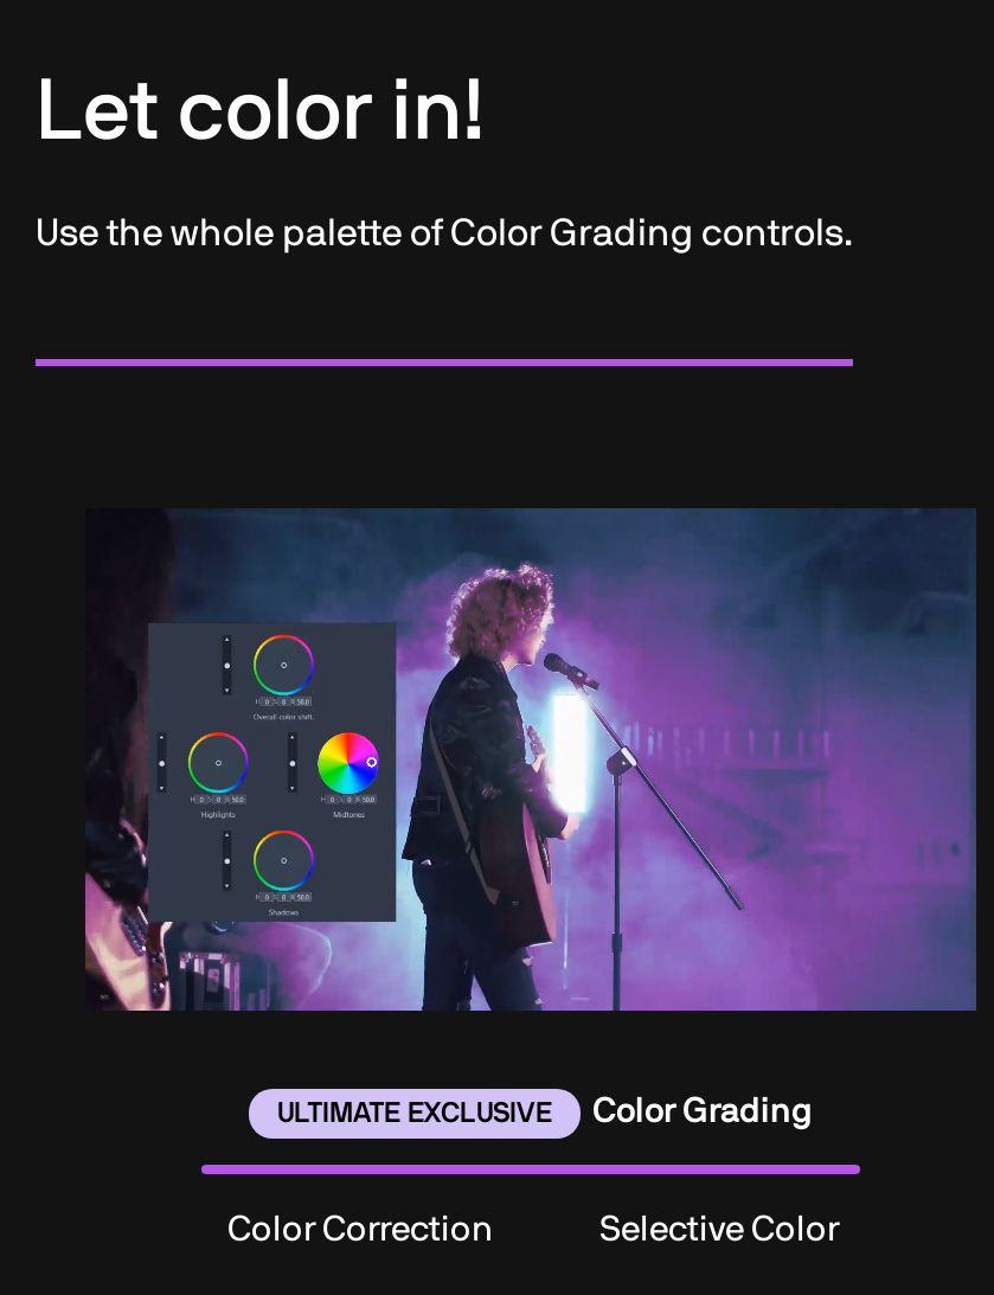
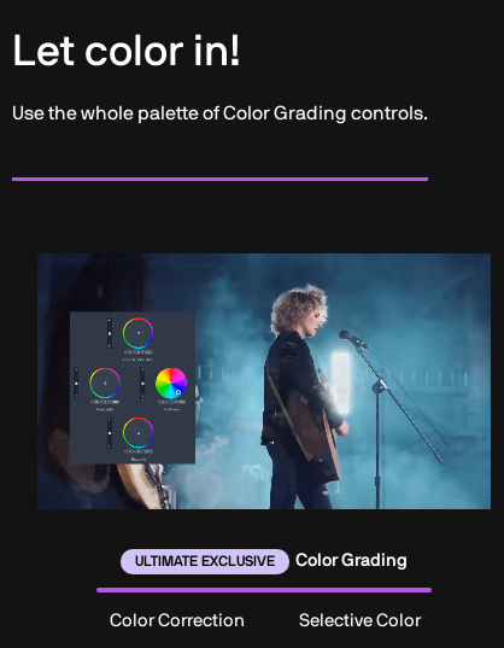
- [image]
+ [image]
